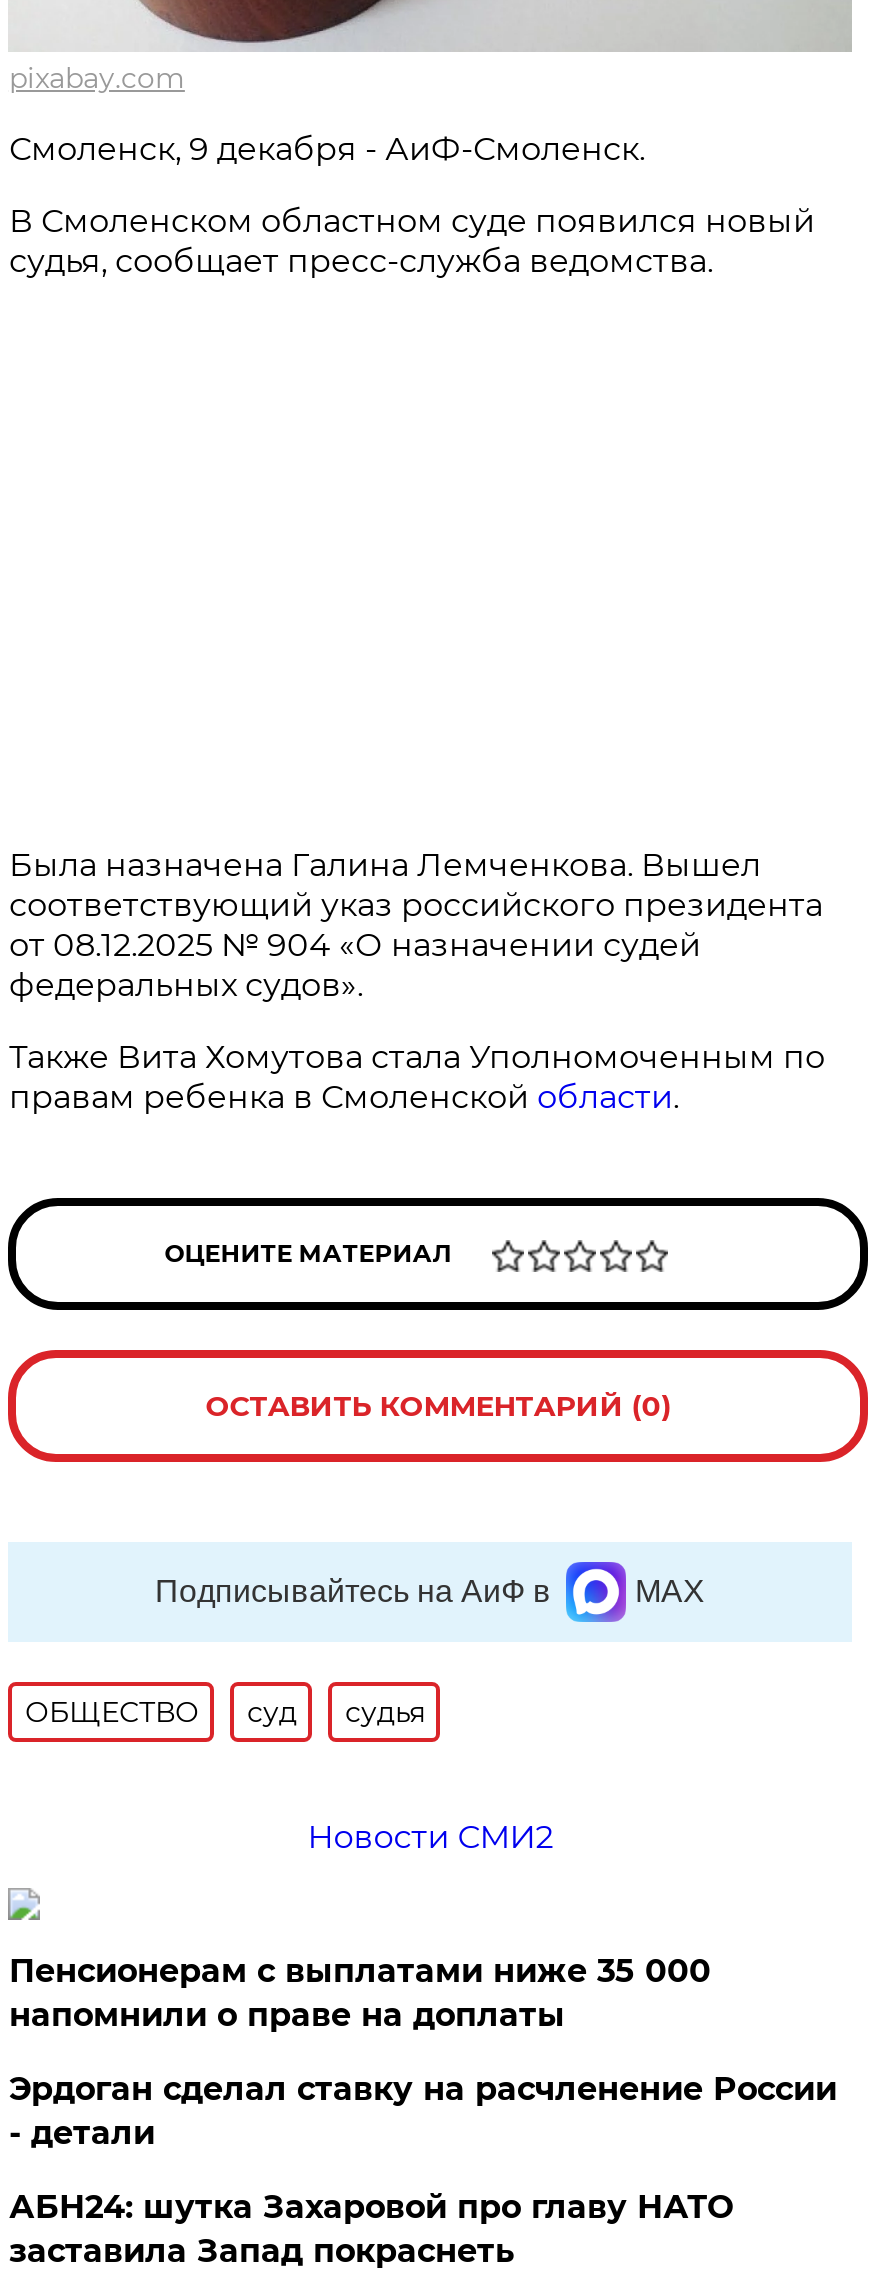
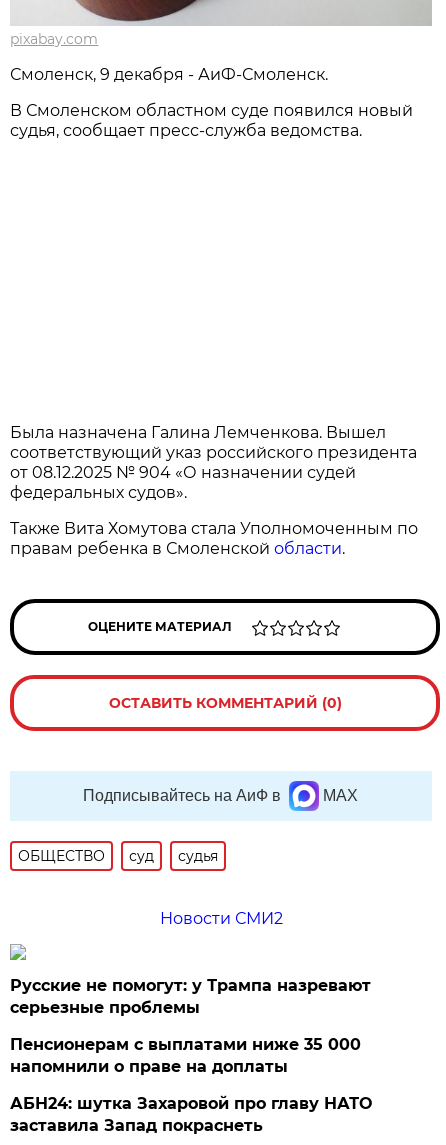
+ Русские не помогут: у Трампа назревают
+ серьезные проблемы

moved down: Пенсионерам с выплатами ниже 35 000 | напомнили о праве на доплаты

- Эрдоган сделал ставку на расчленение России
- - детали
